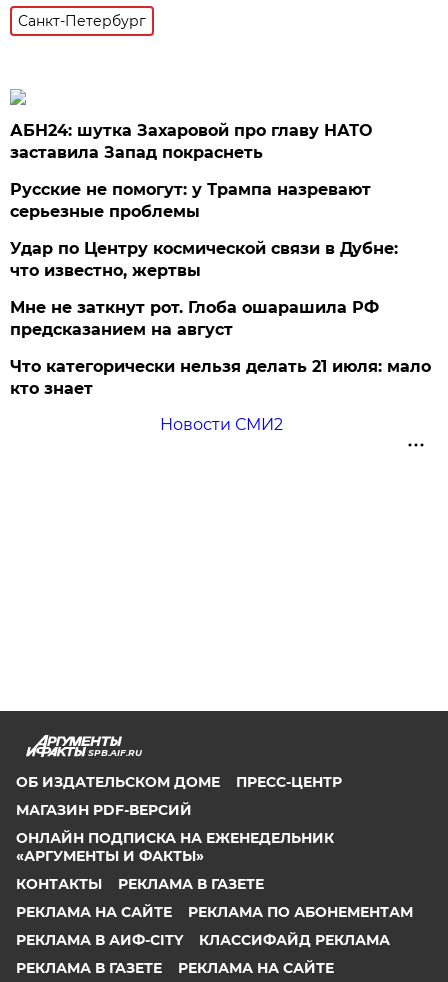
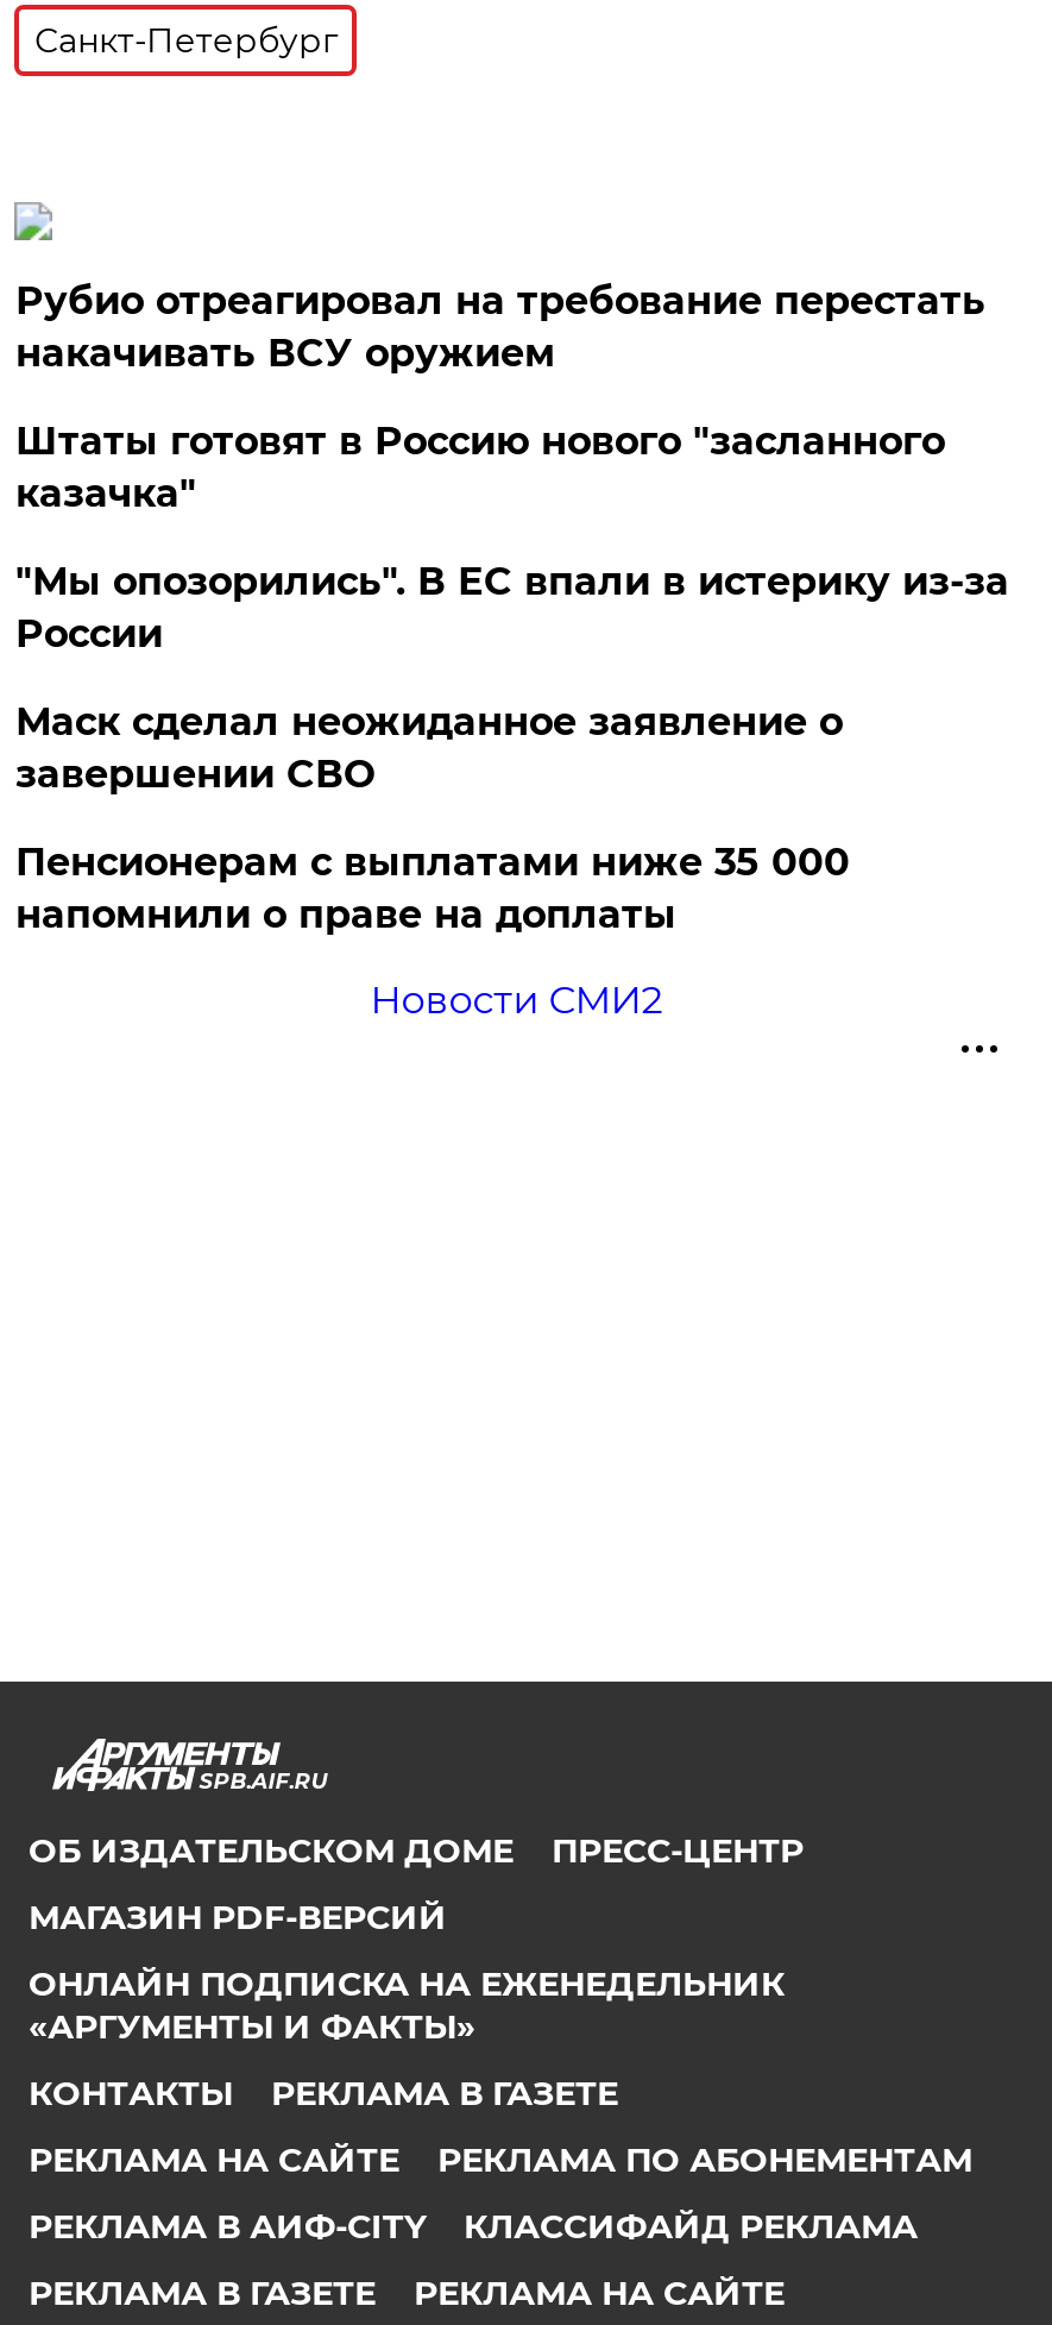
- АБН24: шутка Захаровой про главу НАТО
- заставила Запад покраснеть
+ Рубио отреагировал на требование перестать
+ накачивать ВСУ оружием

- Русские не помогут: у Трампа назревают
- серьезные проблемы
+ Штаты готовят в Россию нового "засланного
+ казачка"

- Удар по Центру космической связи в Дубне:
- что известно, жертвы
+ "Мы опозорились". В ЕС впали в истерику из-за
+ России

- Мне не заткнут рот. Глоба ошарашила РФ
- предсказанием на август
+ Маск сделал неожиданное заявление о
+ завершении СВО

- Что категорически нельзя делать 21 июля: мало
- кто знает
+ Пенсионерам с выплатами ниже 35 000
+ напомнили о праве на доплаты
